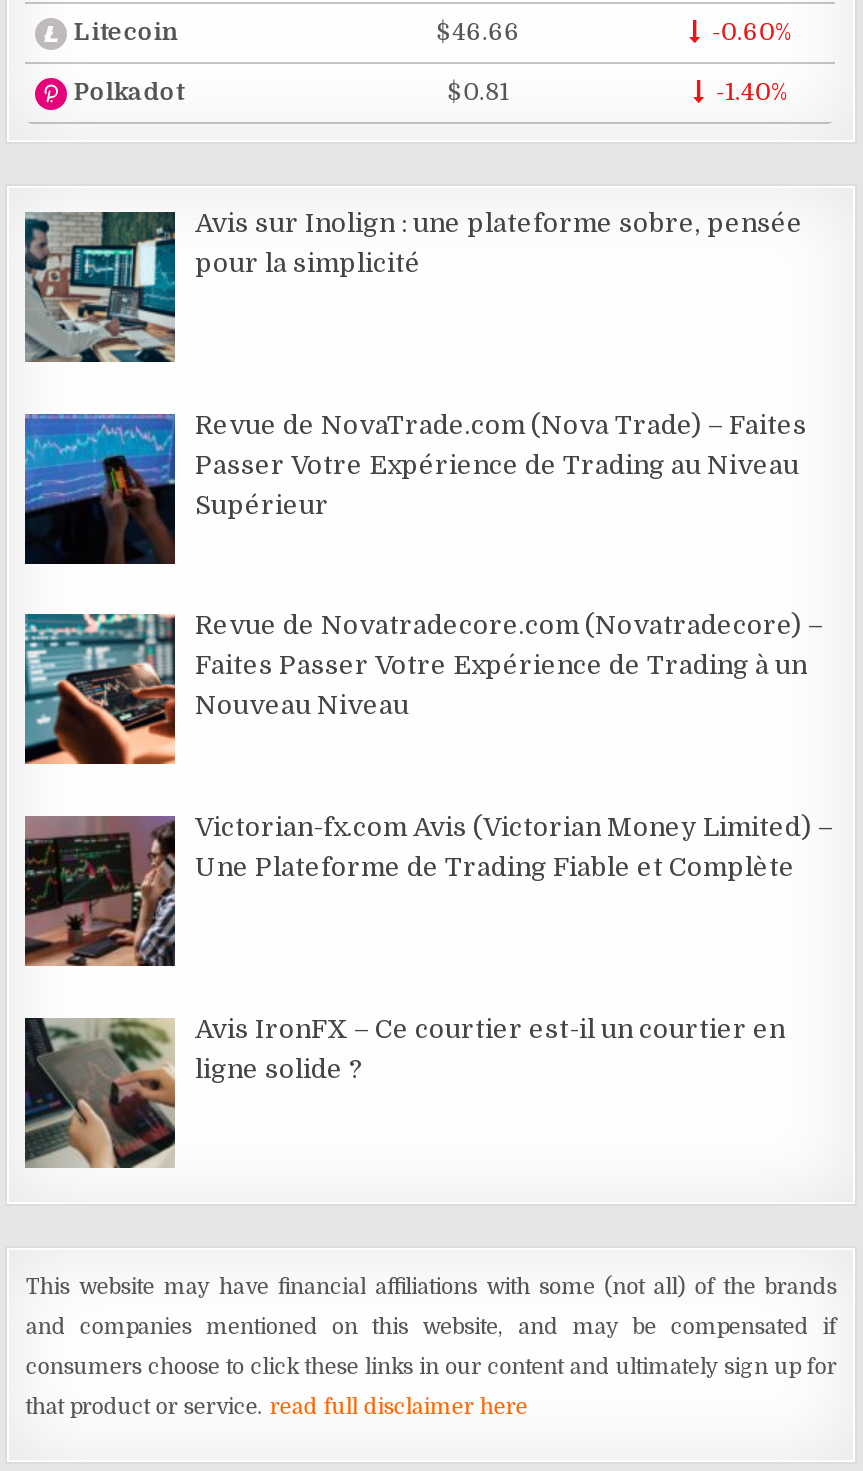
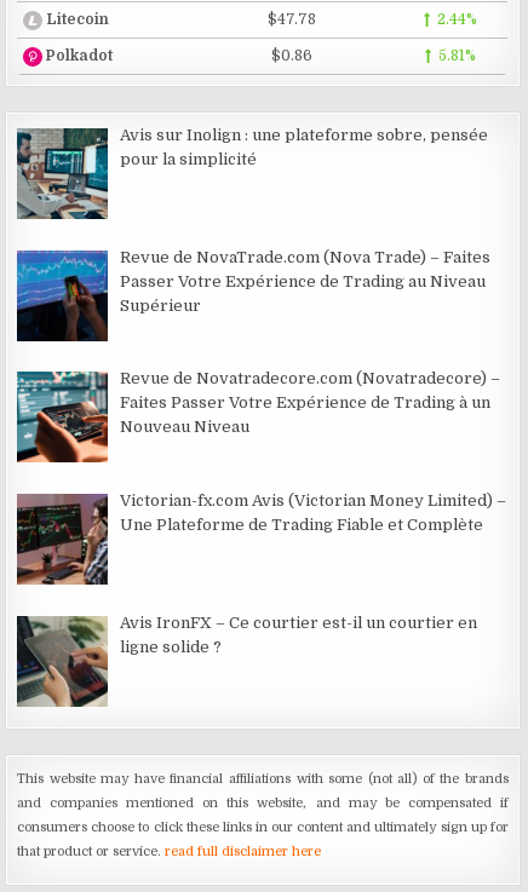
- $46.66
+ $47.78

- -0.60%
+ 2.44%

- $0.81
+ $0.86

- -1.40%
+ 5.81%
